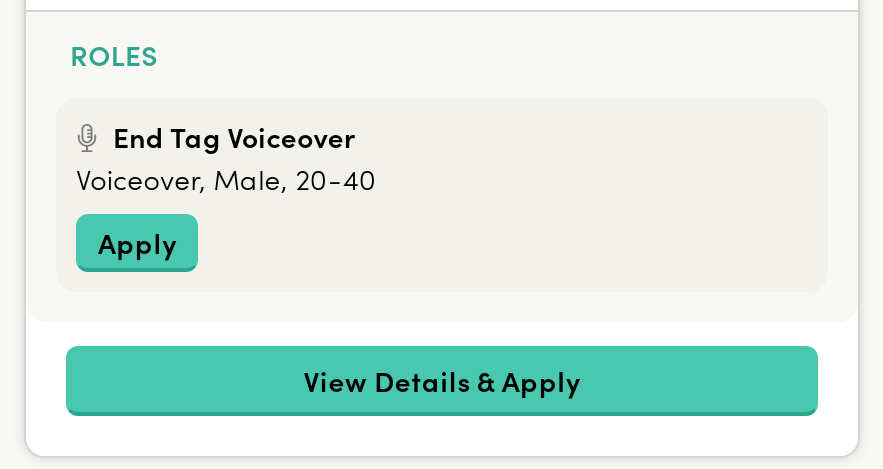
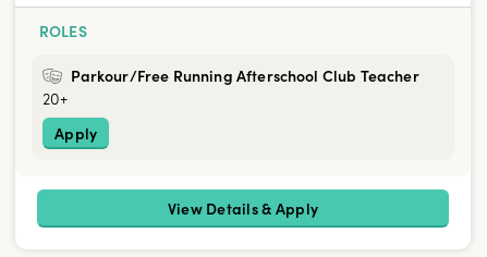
- End Tag Voiceover
- Voiceover, Male, 20-40
+ Parkour/Free Running Afterschool Club Teacher
+ 20+
